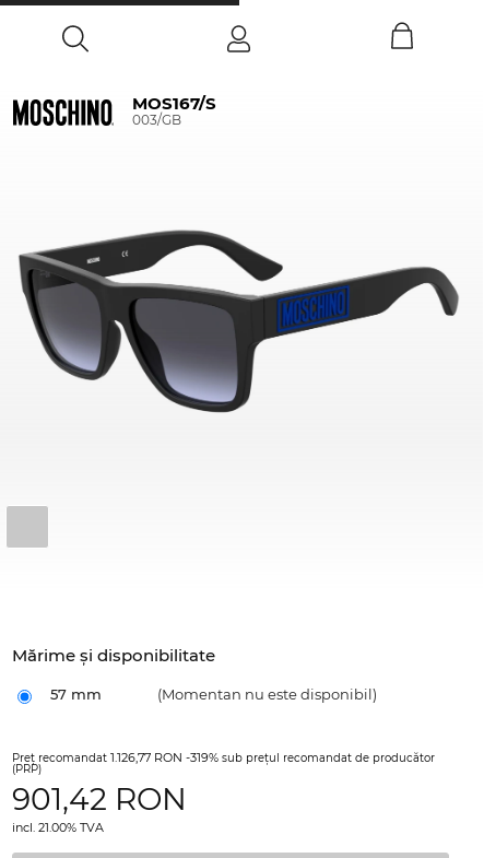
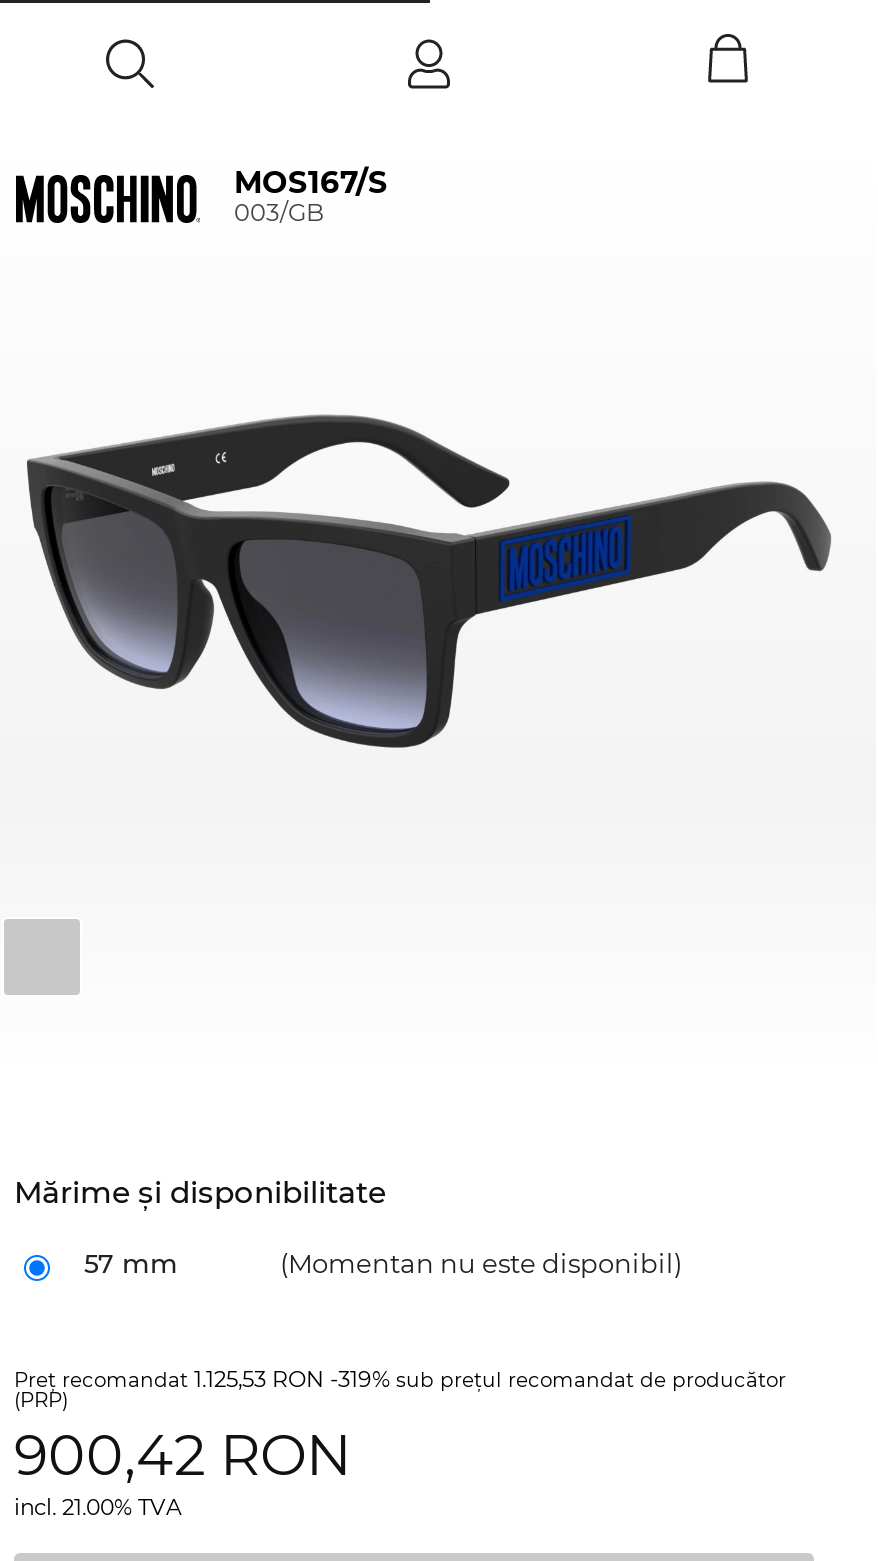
- Preţ recomandat 1.126,77 RON -319% sub prețul recomandat de producător
+ Preţ recomandat 1.125,53 RON -319% sub prețul recomandat de producător

- 901,42 RON
+ 900,42 RON
